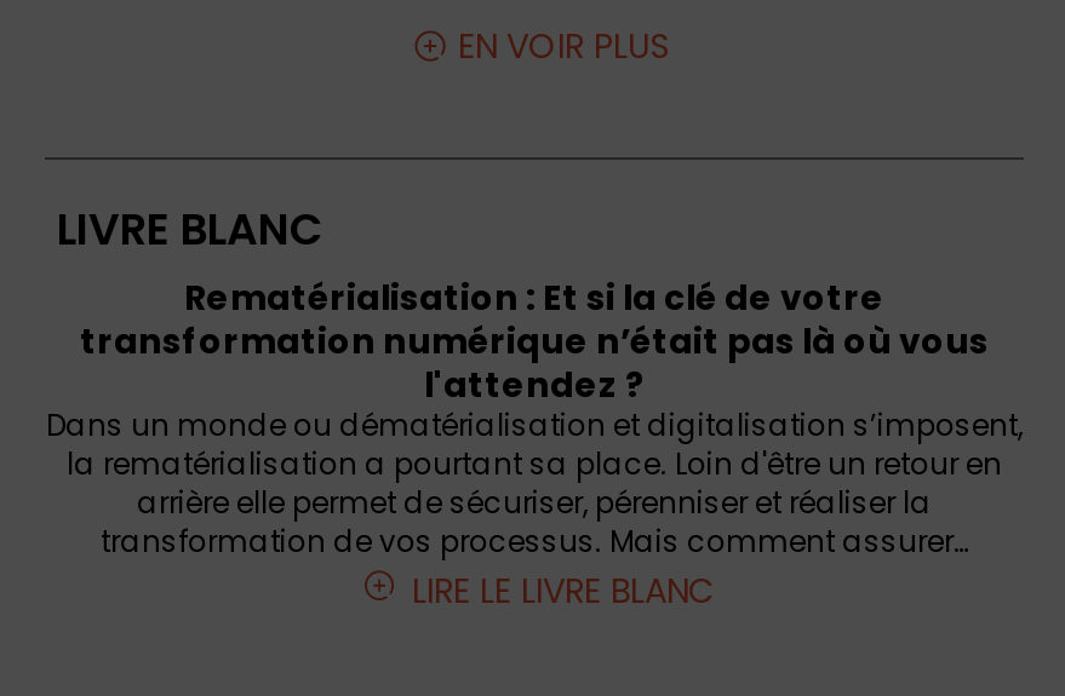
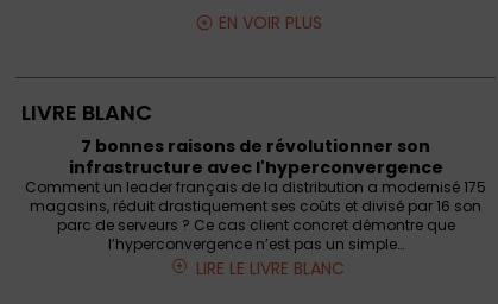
- Rematérialisation : Et si la clé de votre
- transformation numérique n’était pas là où vous
- l'attendez ?
- Dans un monde ou dématérialisation et digitalisation s’imposent,
- la rematérialisation a pourtant sa place. Loin d'être un retour en
- arrière elle permet de sécuriser, pérenniser et réaliser la
- transformation de vos processus. Mais comment assurer…
+ 7 bonnes raisons de révolutionner son
+ infrastructure avec l'hyperconvergence
+ Comment un leader français de la distribution a modernisé 175
+ magasins, réduit drastiquement ses coûts et divisé par 16 son
+ parc de serveurs ? Ce cas client concret démontre que
+ l’hyperconvergence n’est pas un simple…
